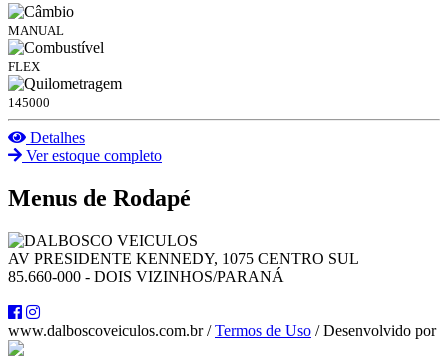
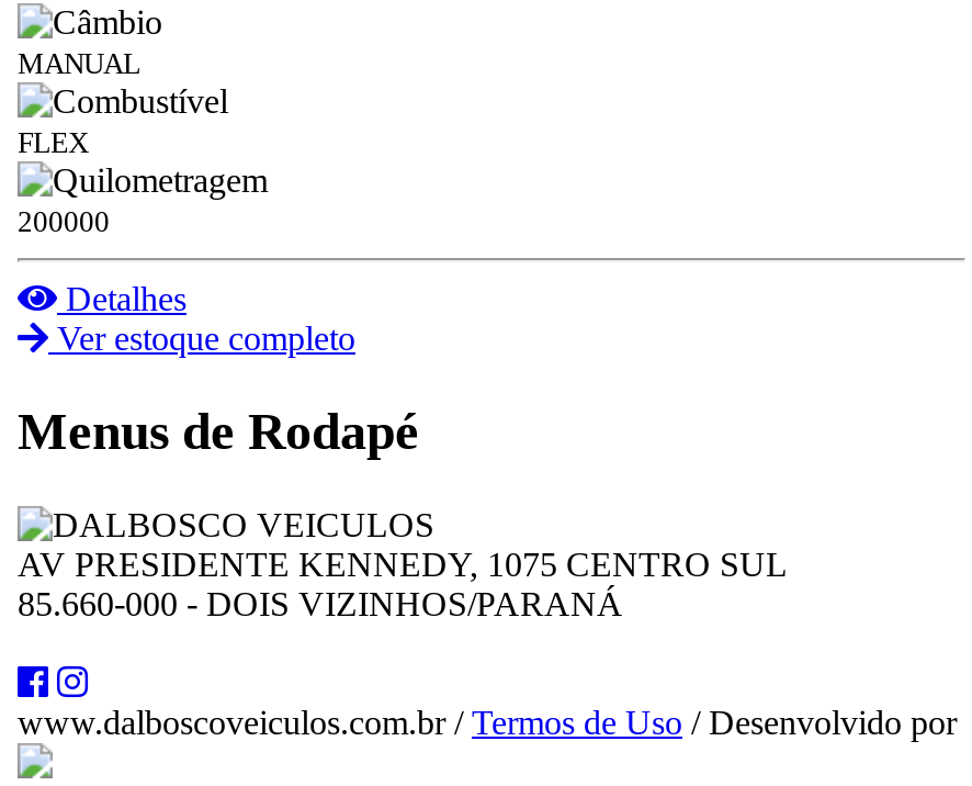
- 145000
+ 200000
